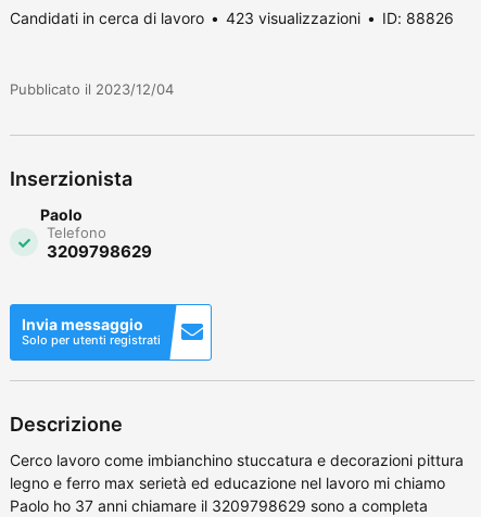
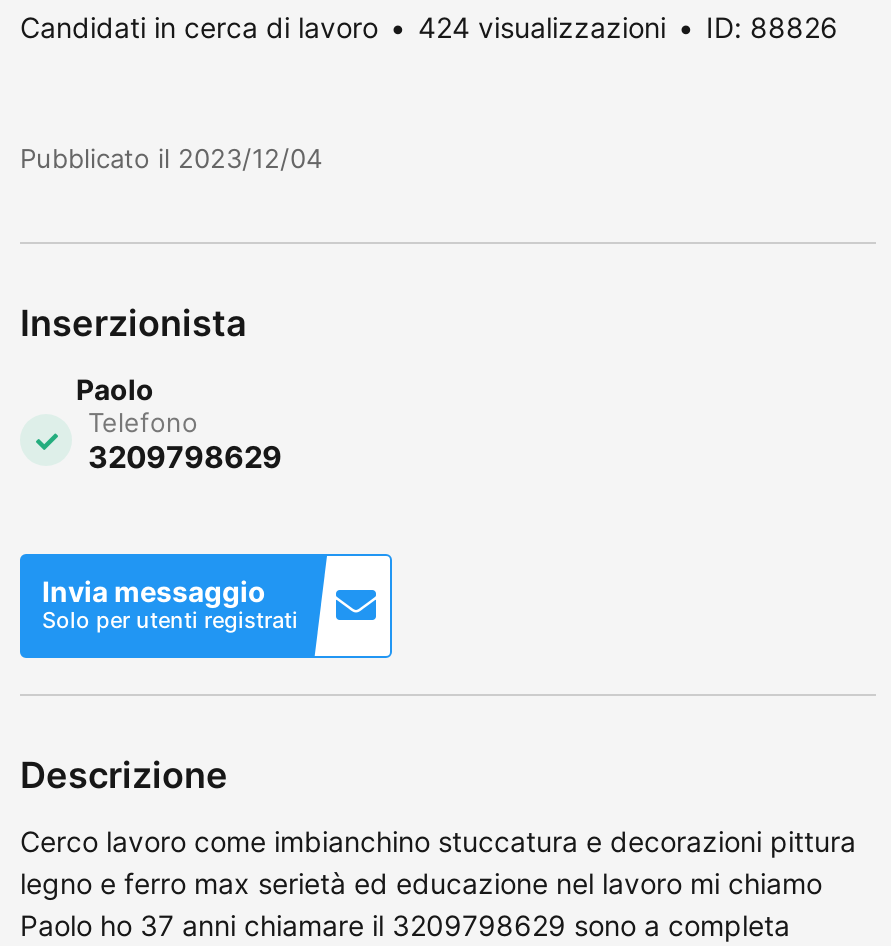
- 423 visualizzazioni
+ 424 visualizzazioni
